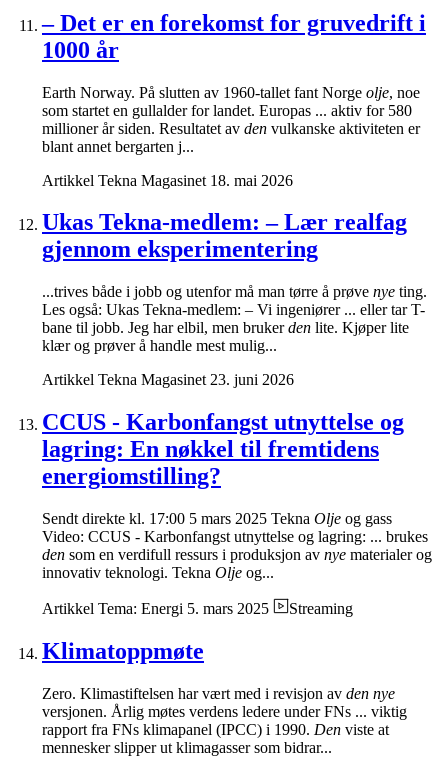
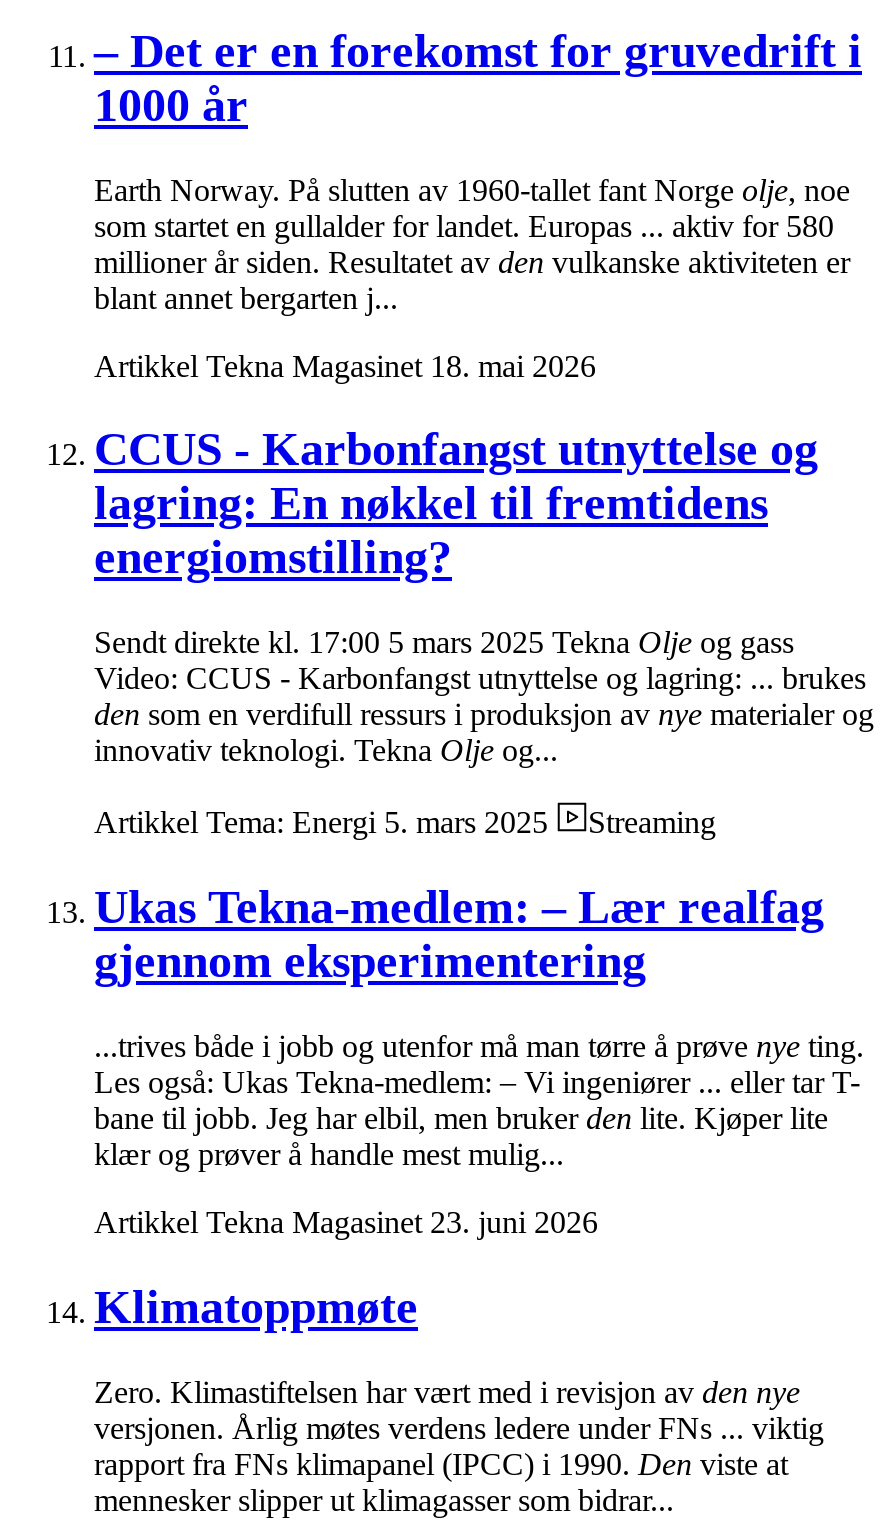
moved down: Ukas Tekna-medlem: – Lær realfag | gjennom eksperimentering | ...trives både i jobb og utenfor må man tørre å prøve nye ting. | Les også: Ukas Tekna-medlem: – Vi ingeniører ... eller tar T- | bane til jobb. Jeg har elbil, men bruker den lite. Kjøper lite | klær og prøver å handle mest mulig... | Artikkel Tekna Magasinet 23. juni 2026

moved up: CCUS - Karbonfangst utnyttelse og | lagring: En nøkkel til fremtidens | energiomstilling? | ... | Artikkel Tema: Energi 5. mars 2025 | Streaming
